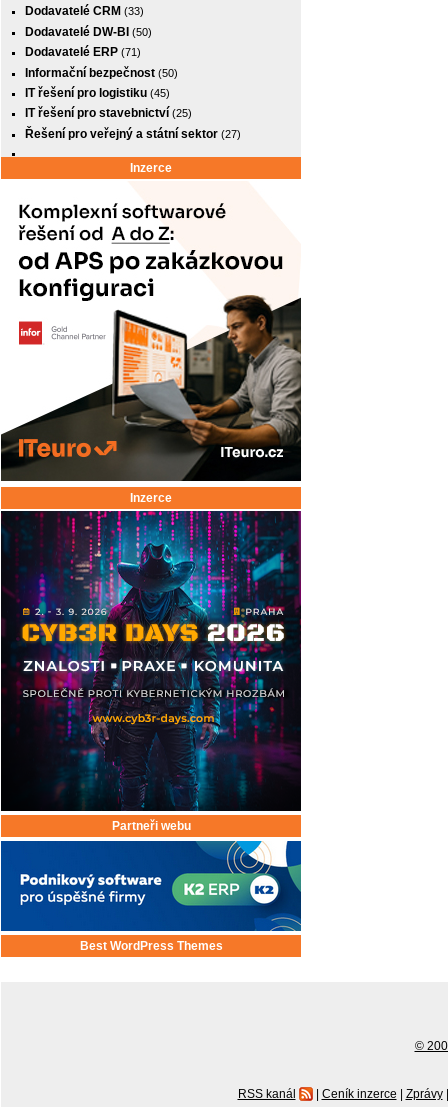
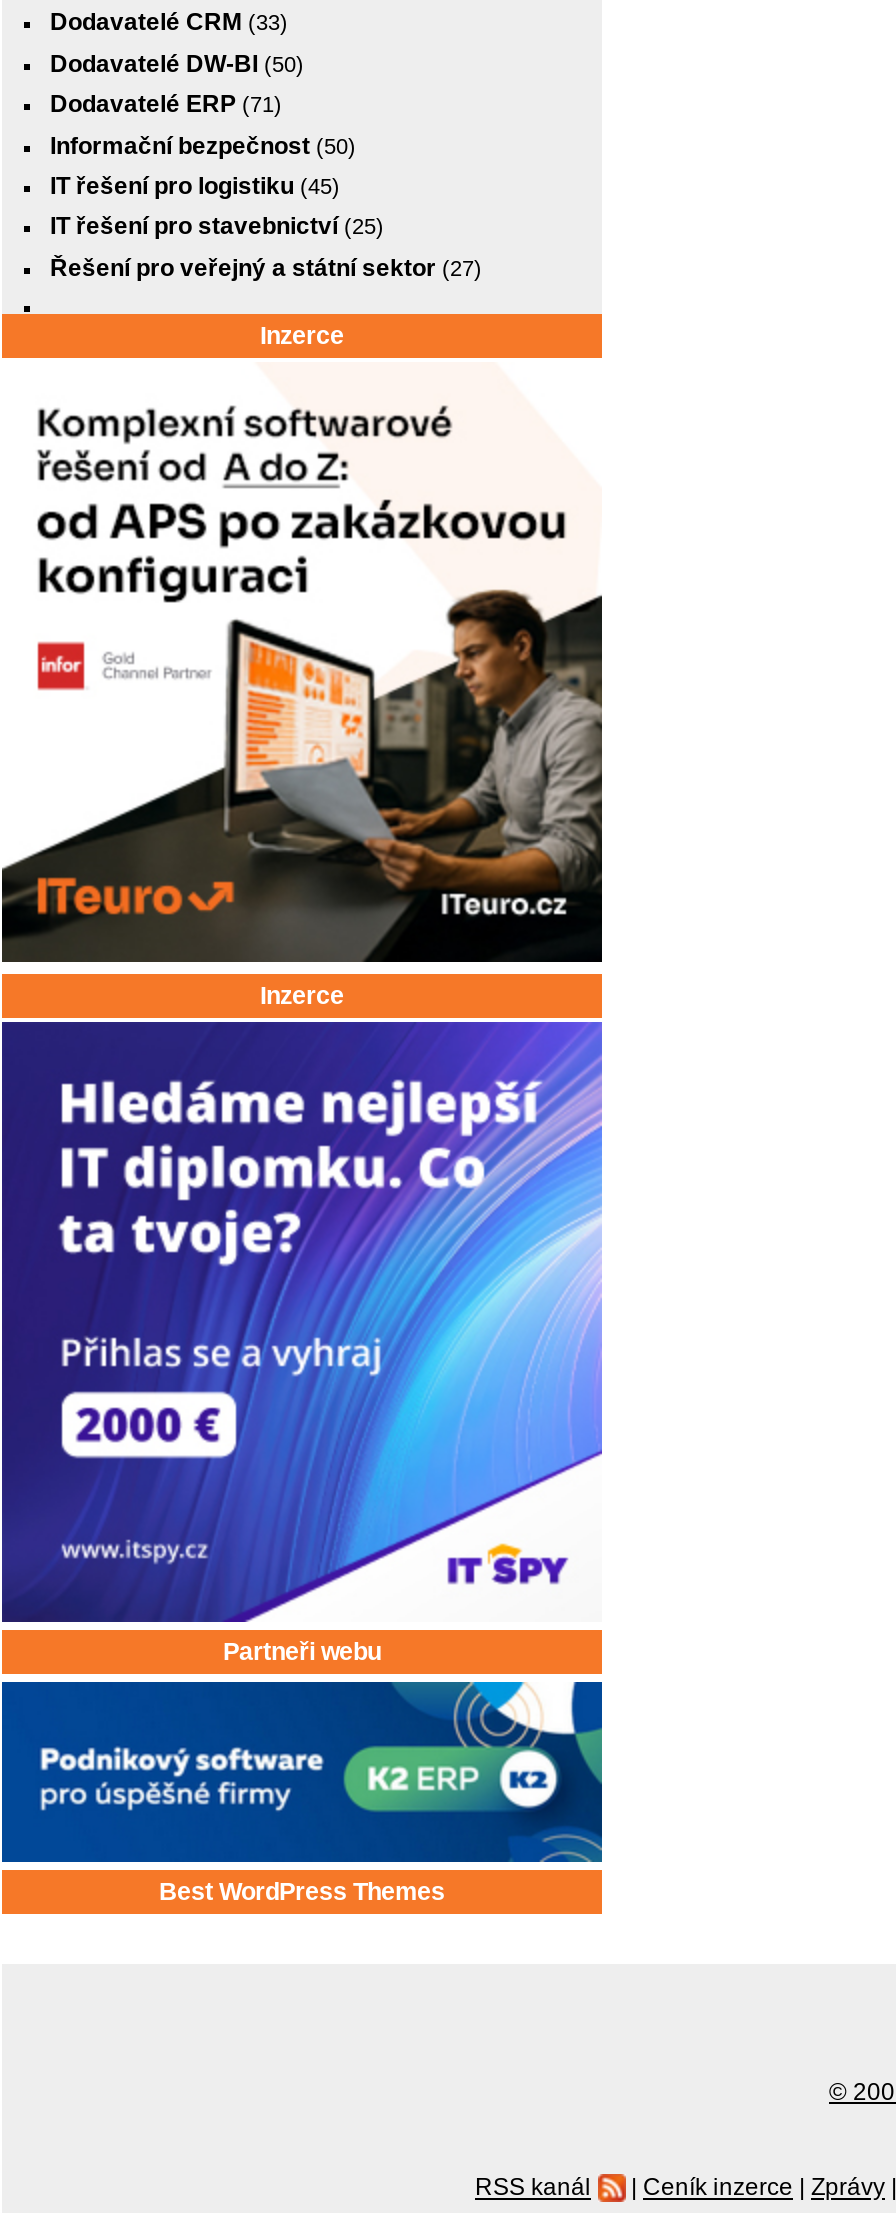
- [image]
+ [image]
